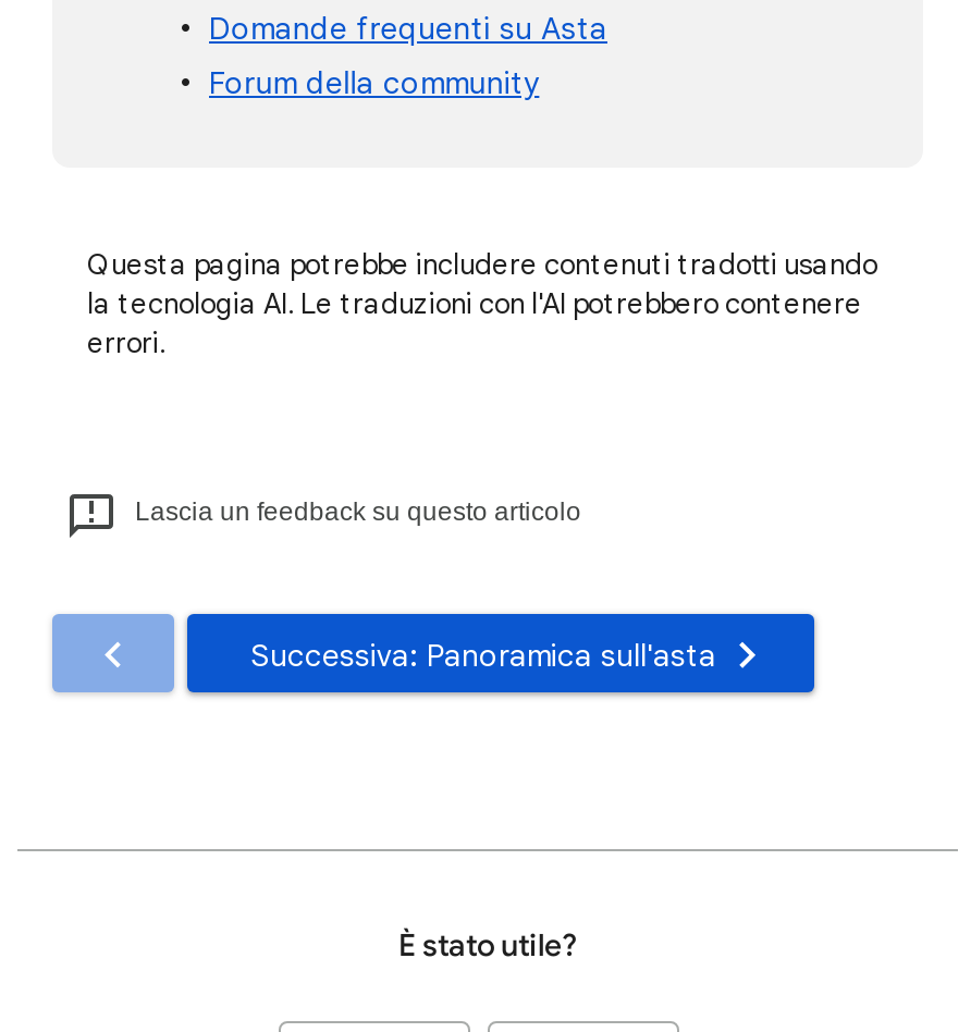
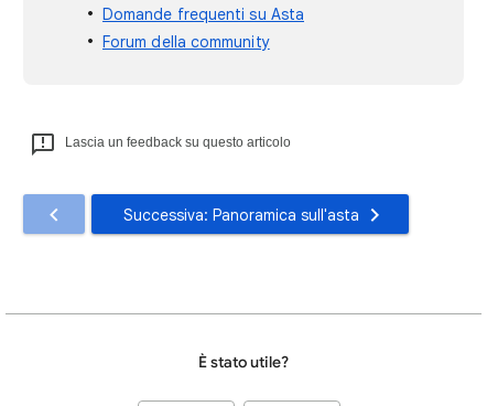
- Questa pagina potrebbe includere contenuti tradotti usando
- la tecnologia AI. Le traduzioni con l'AI potrebbero contenere
- errori.
